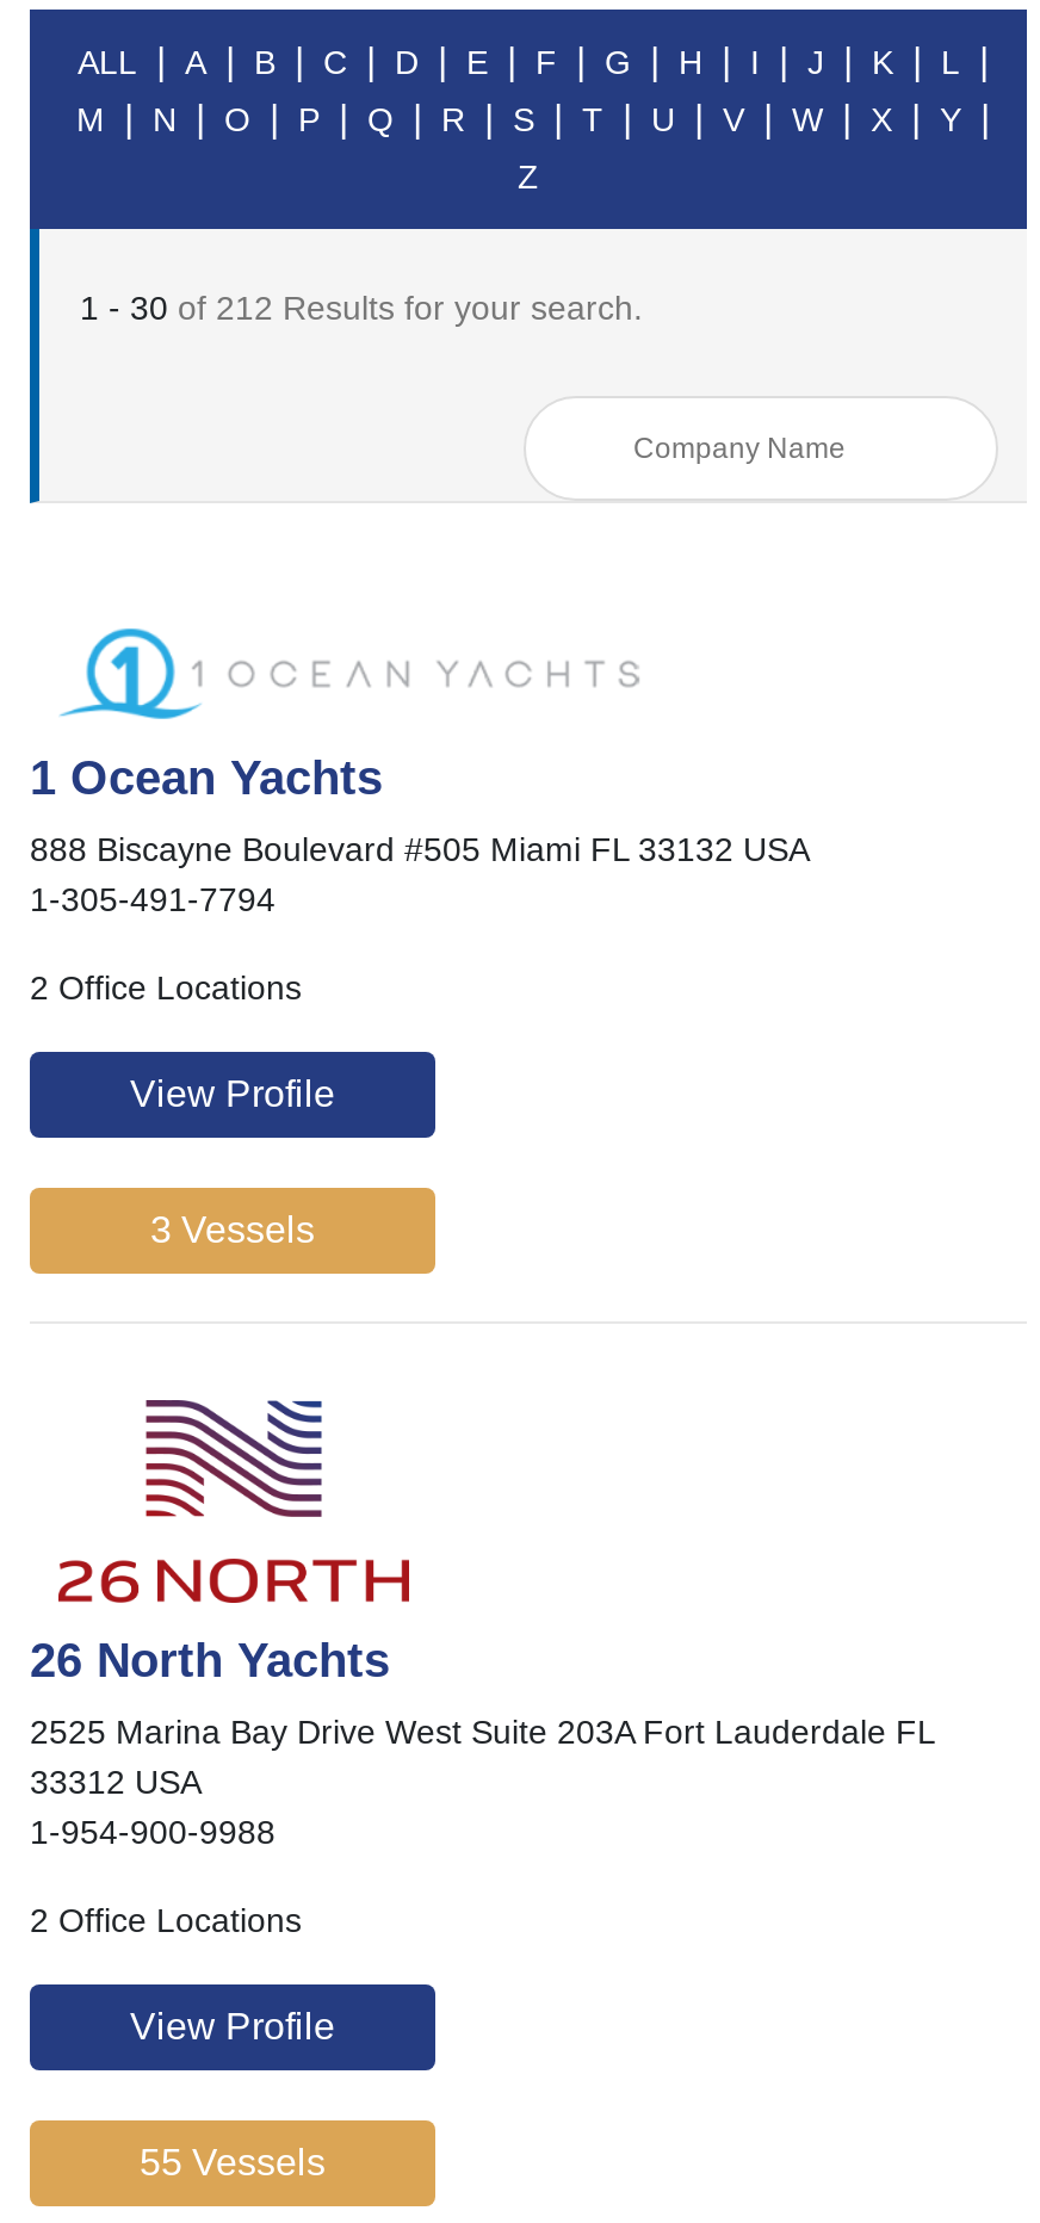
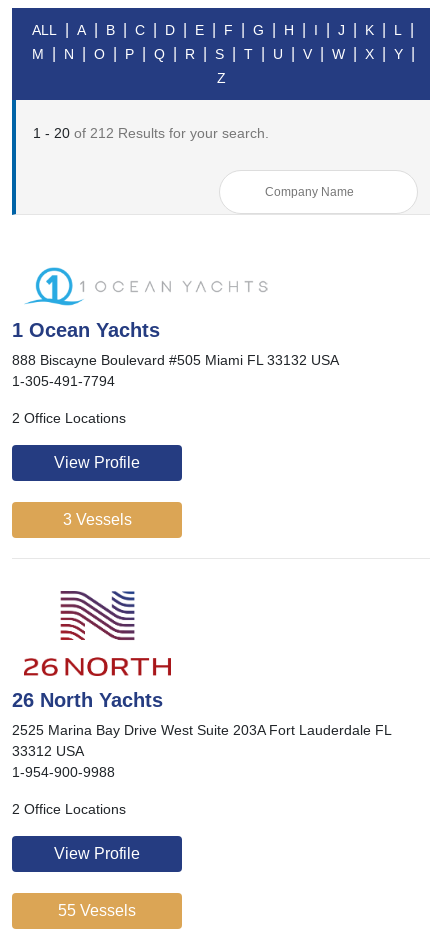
- 1 - 30 of 212 Results for your search.
+ 1 - 20 of 212 Results for your search.
